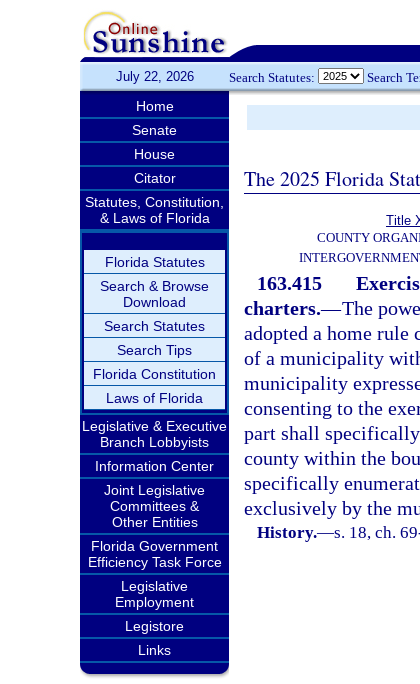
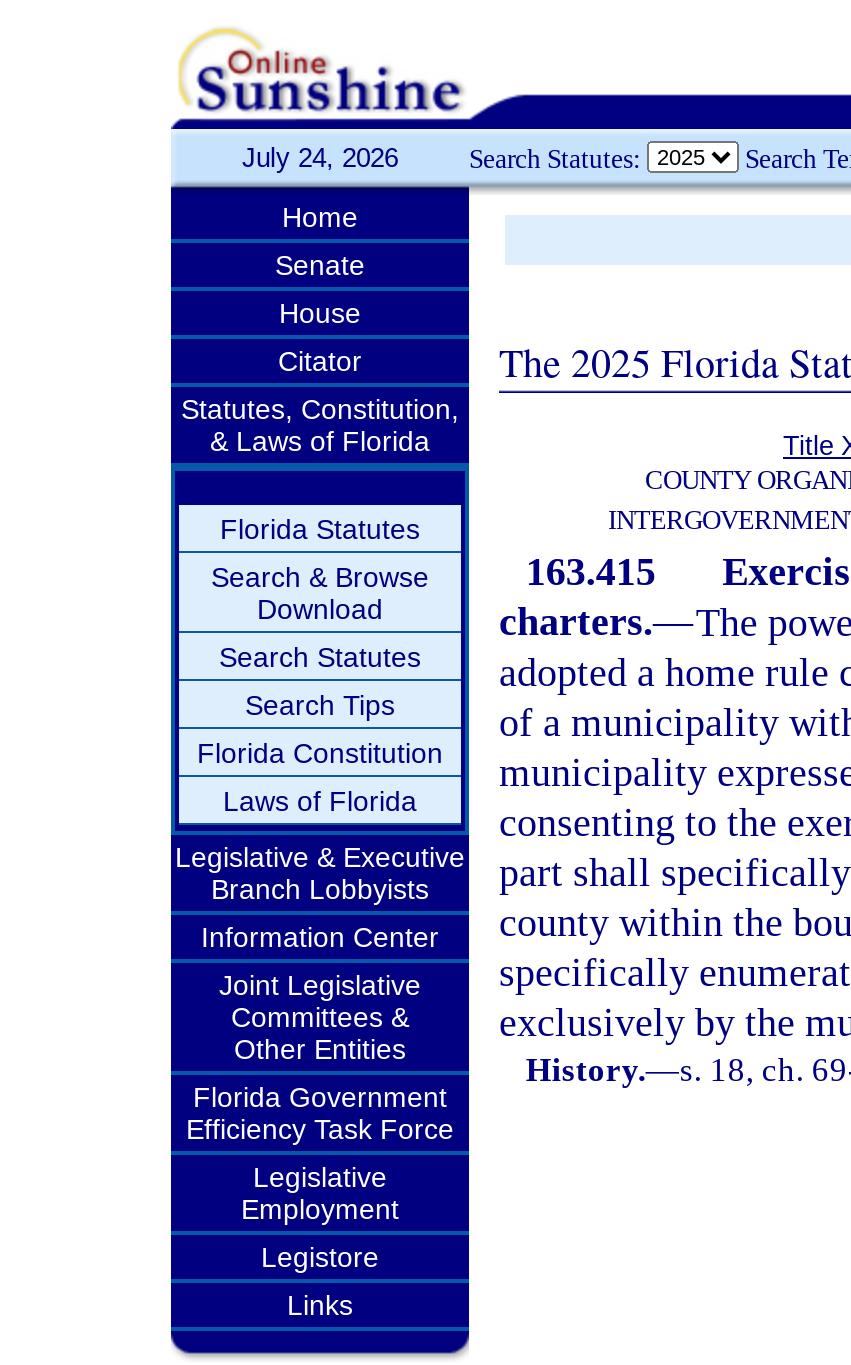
- July 22, 2026
+ July 24, 2026
